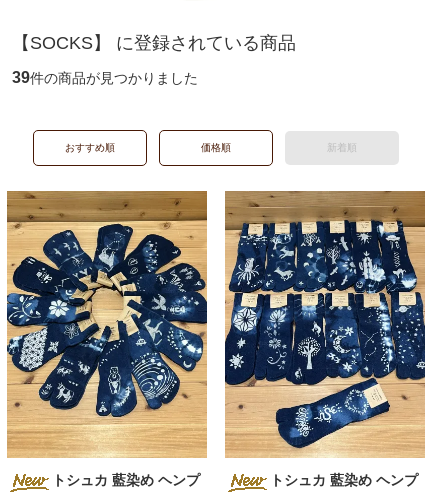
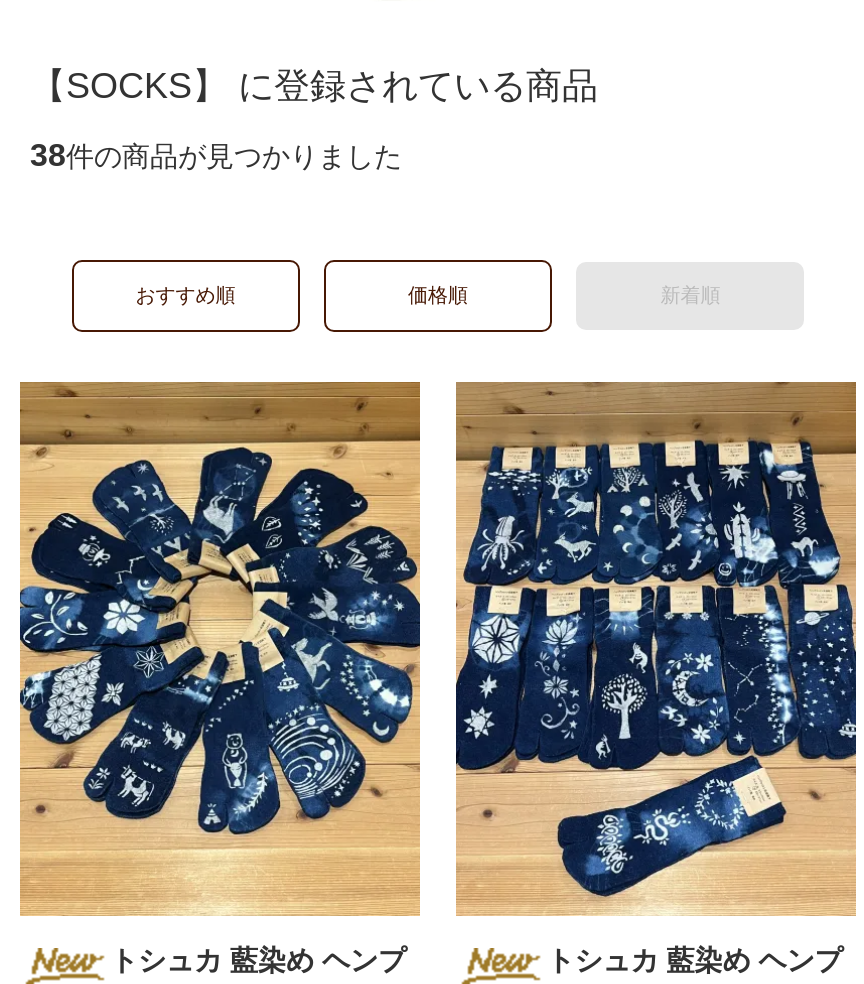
- 39件の商品が見つかりました
+ 38件の商品が見つかりました
